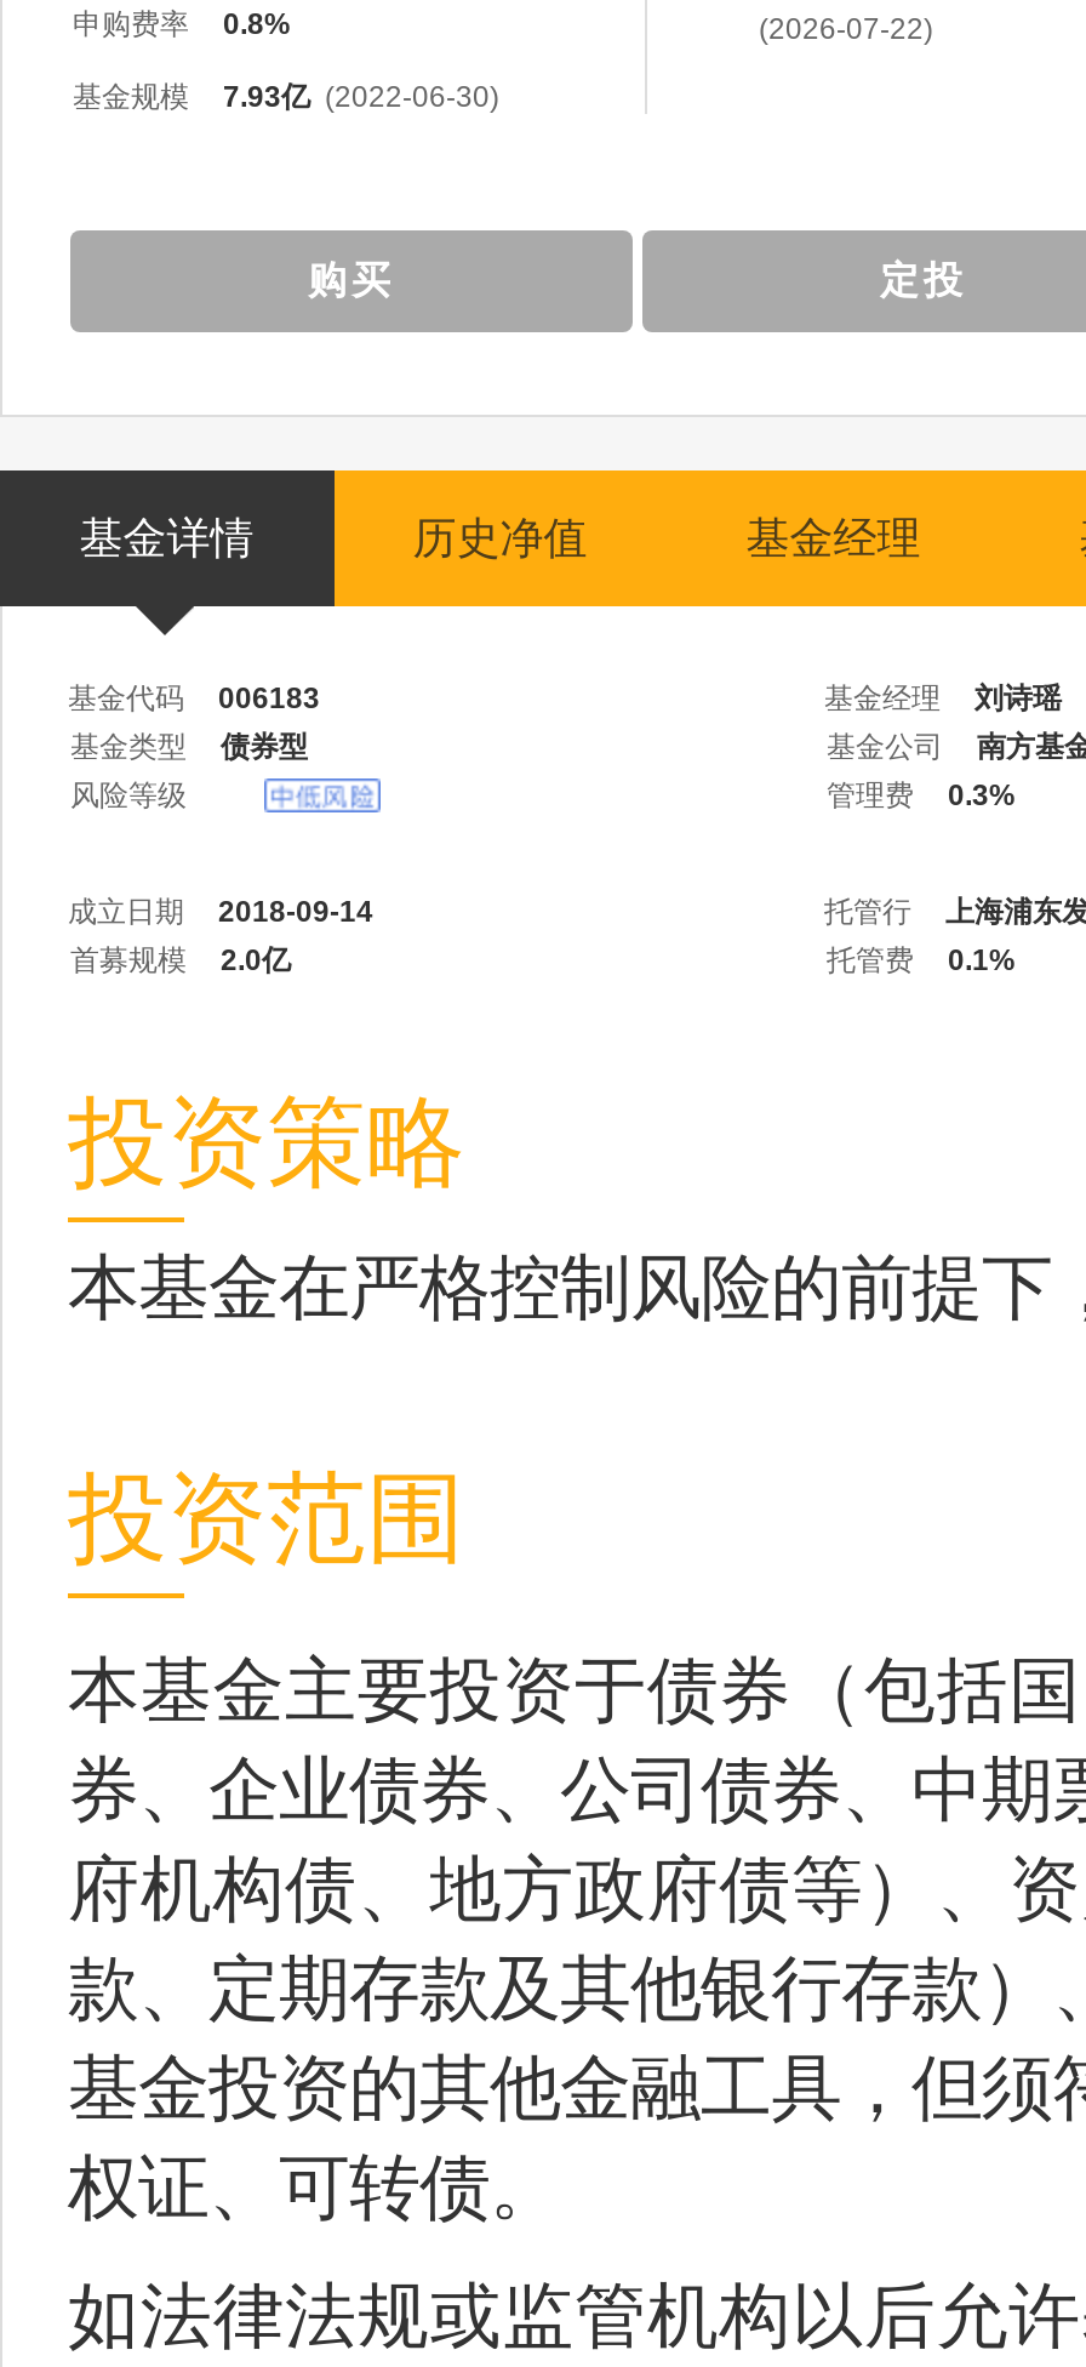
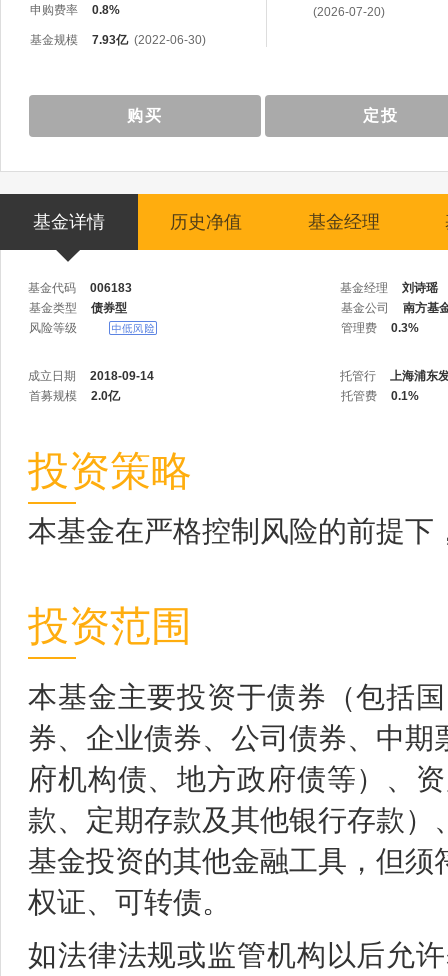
- (2026-07-22)
+ (2026-07-20)
